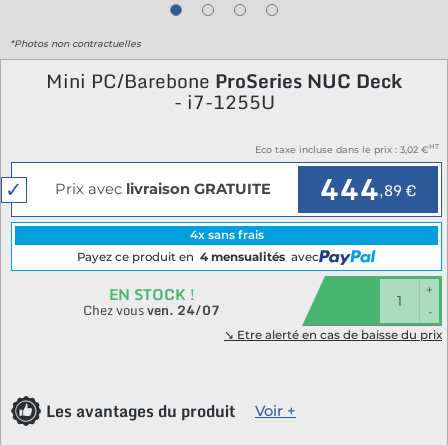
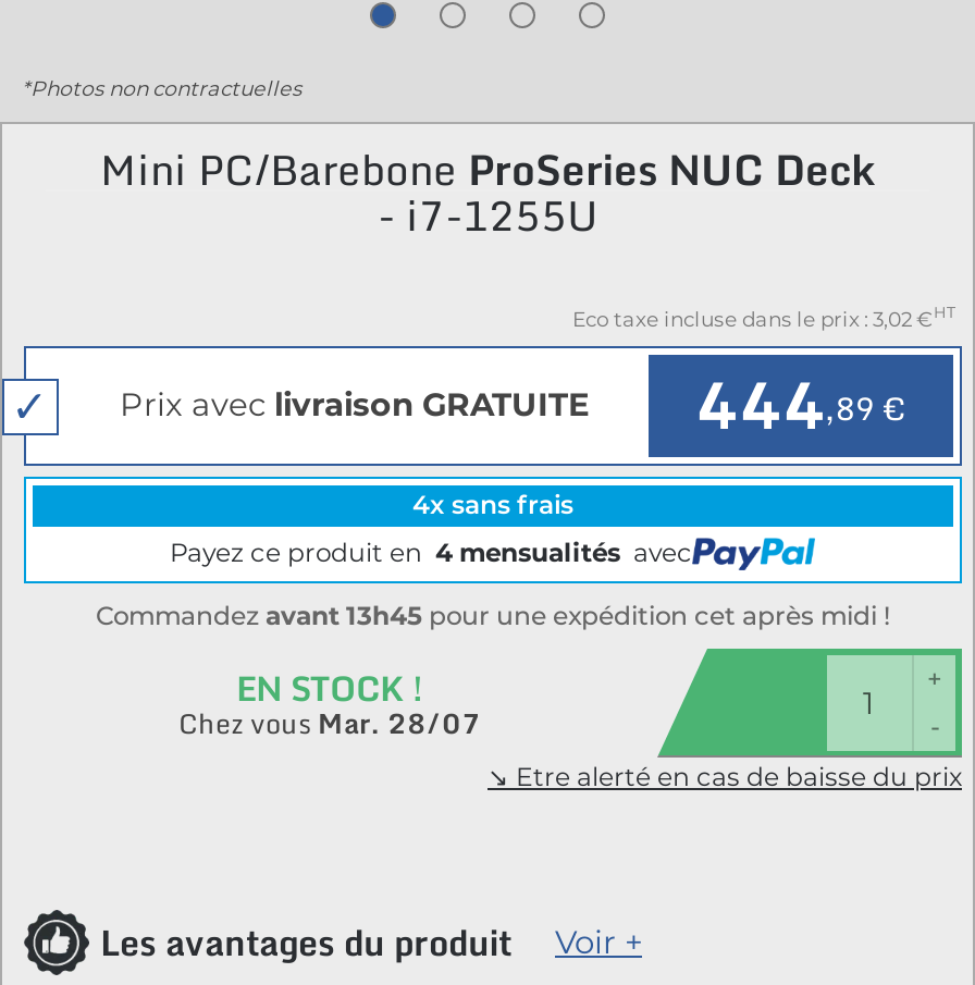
+ Commandez avant 13h45 pour une expédition cet après midi !

- Chez vous ven. 24/07
+ Chez vous Mar. 28/07
